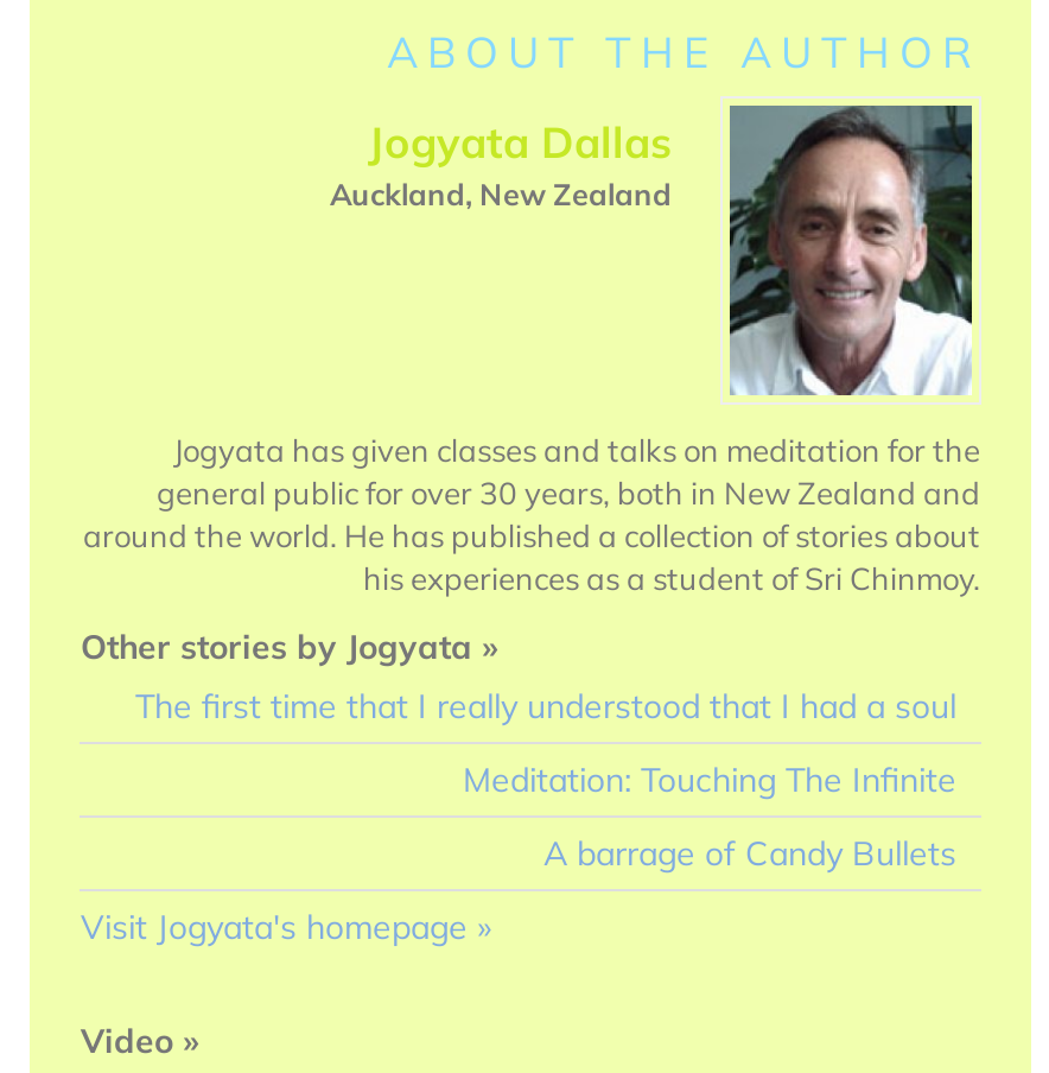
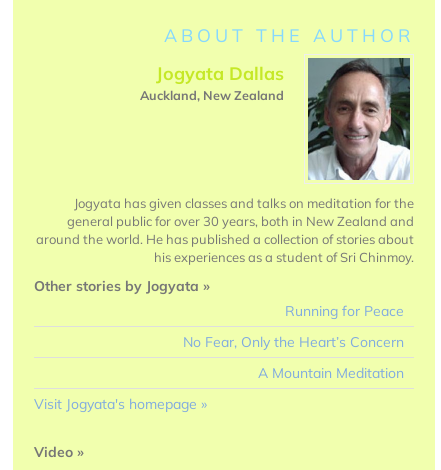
- The first time that I really understood that I had a soul
+ Running for Peace

- Meditation: Touching The Infinite
+ No Fear, Only the Heart’s Concern

- A barrage of Candy Bullets
+ A Mountain Meditation
